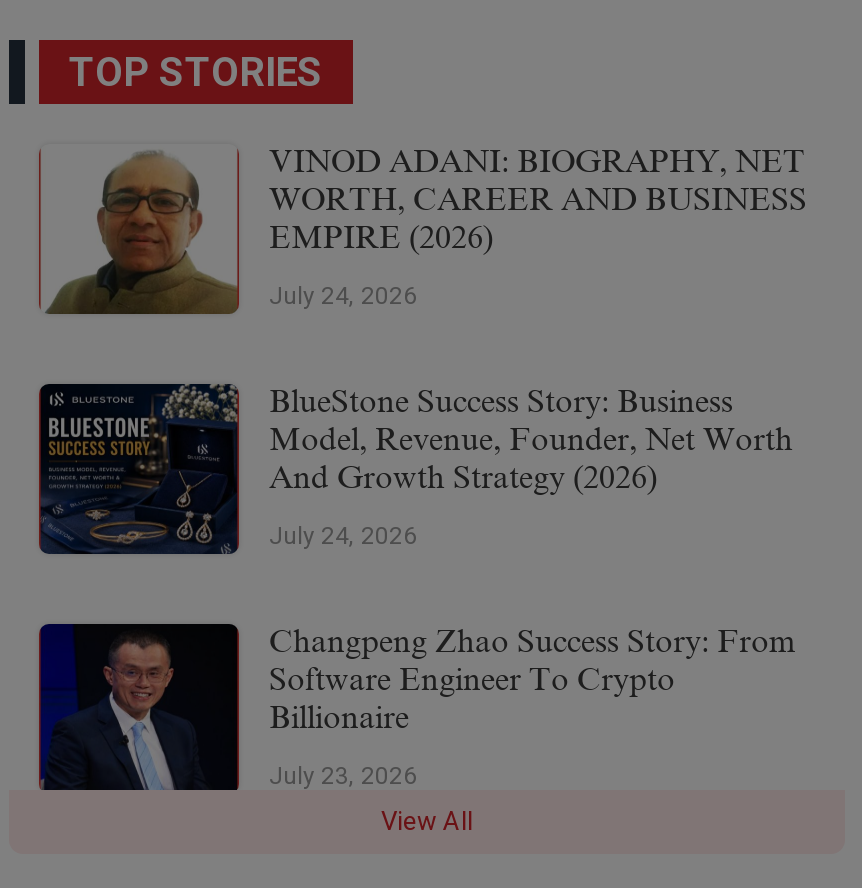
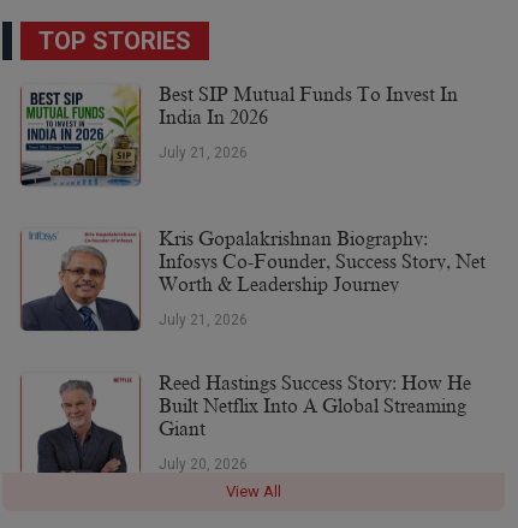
- [image]
- VINOD ADANI: BIOGRAPHY, NET
- WORTH, CAREER AND BUSINESS
- EMPIRE (2026)
+ [image]
+ Best SIP Mutual Funds To Invest In
+ India In 2026

- July 24, 2026
+ July 21, 2026

- [image]
- BlueStone Success Story: Business
- Model, Revenue, Founder, Net Worth
- And Growth Strategy (2026)
+ [image]
+ Kris Gopalakrishnan Biography:
+ Infosys Co-Founder, Success Story, Net
+ Worth & Leadership Journey

- July 24, 2026
+ July 21, 2026

- [image]
- Changpeng Zhao Success Story: From
- Software Engineer To Crypto
- Billionaire
+ [image]
+ Reed Hastings Success Story: How He
+ Built Netflix Into A Global Streaming
+ Giant

- July 23, 2026
+ July 20, 2026
